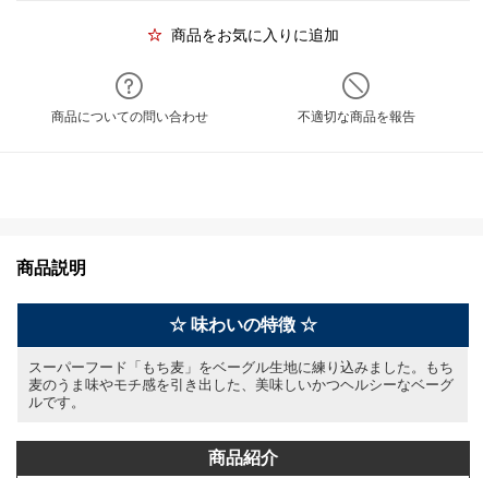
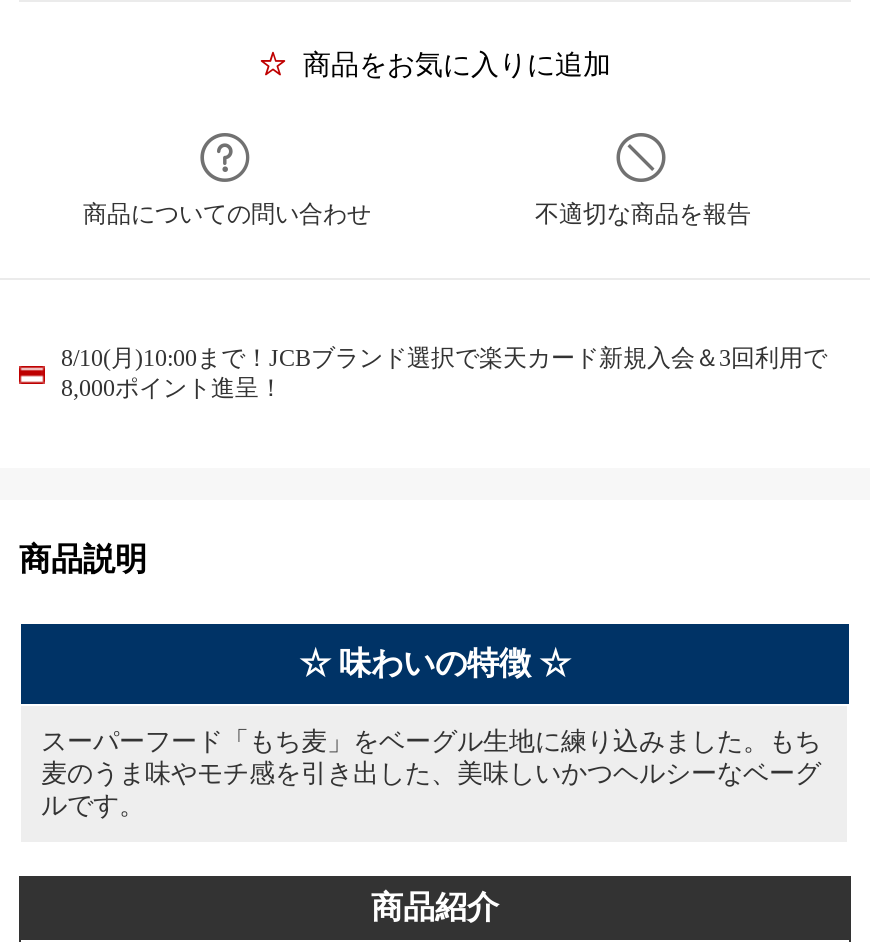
+ 8/10(月)10:00まで！JCBブランド選択で楽天カード新規入会＆3回利用で
+ 8,000ポイント進呈！
